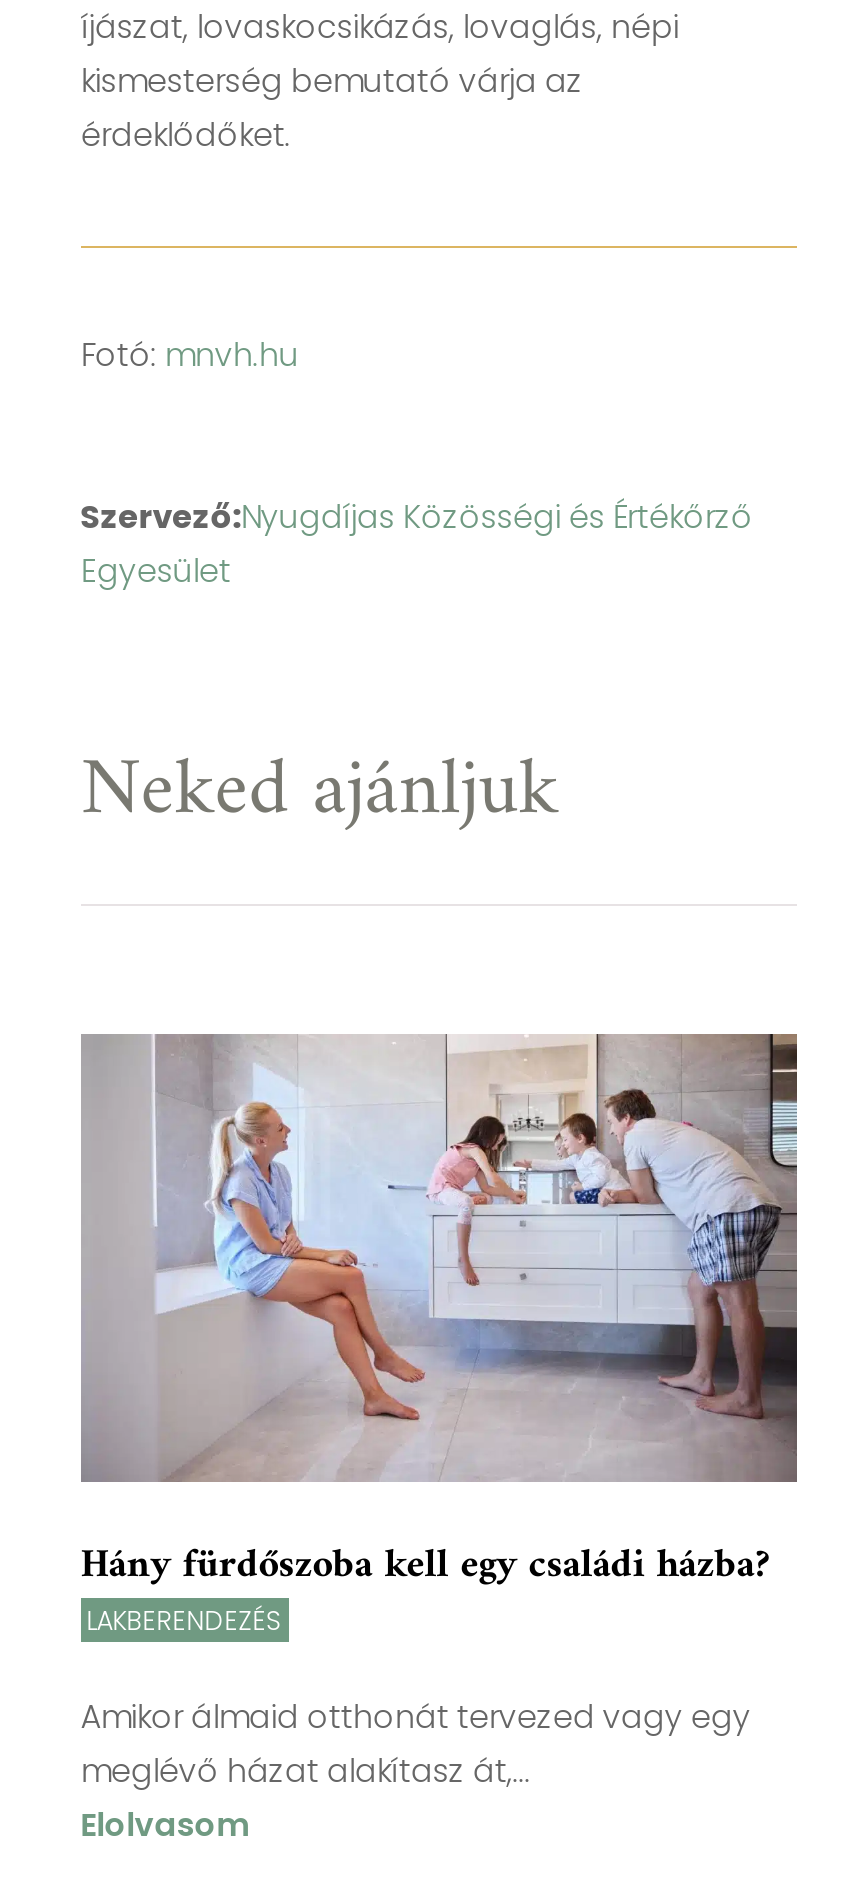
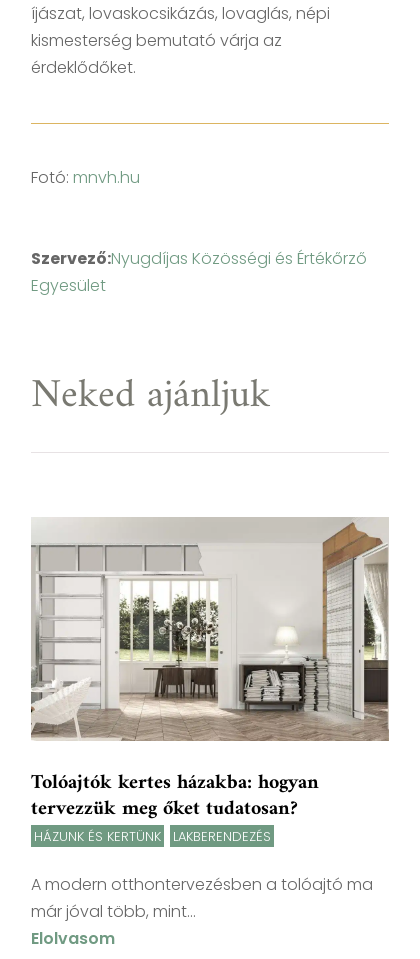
- [image]
- Hány fürdőszoba kell egy családi házba?
- LAKBERENDEZÉS
+ [image]
+ Tolóajtók kertes házakba: hogyan
+ tervezzük meg őket tudatosan?
+ HÁZUNK ÉS KERTÜNK , LAKBERENDEZÉS

- Amikor álmaid otthonát tervezed vagy egy
- meglévő házat alakítasz át,...
+ A modern otthontervezésben a tolóajtó ma
+ már jóval több, mint...
